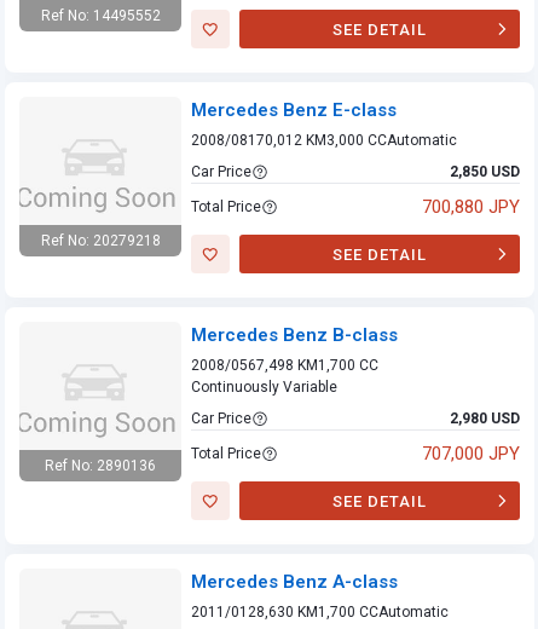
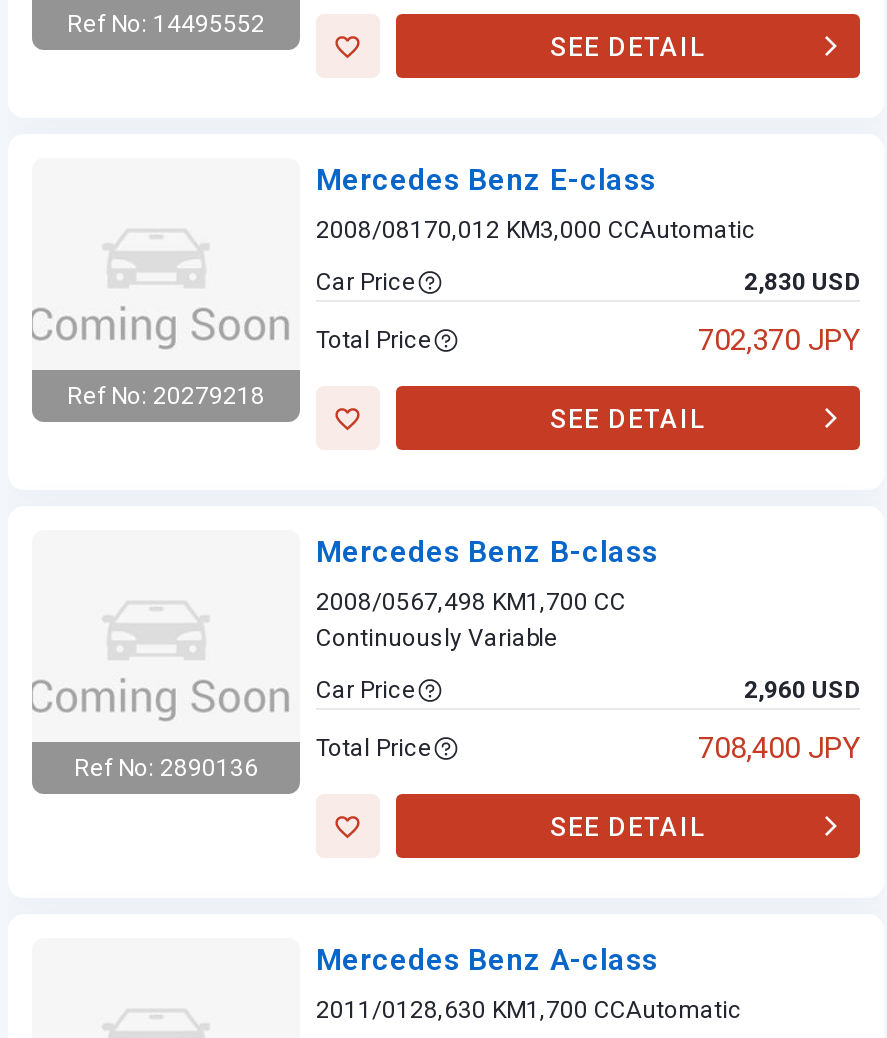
- 2,850 USD
+ 2,830 USD

- 700,880 JPY
+ 702,370 JPY

- 2,980 USD
+ 2,960 USD

- 707,000 JPY
+ 708,400 JPY
